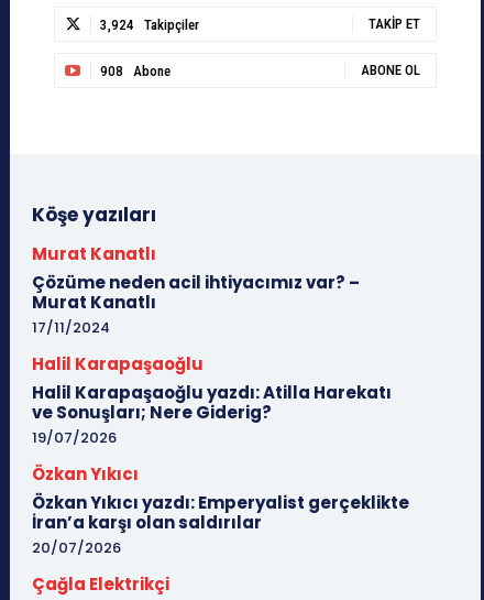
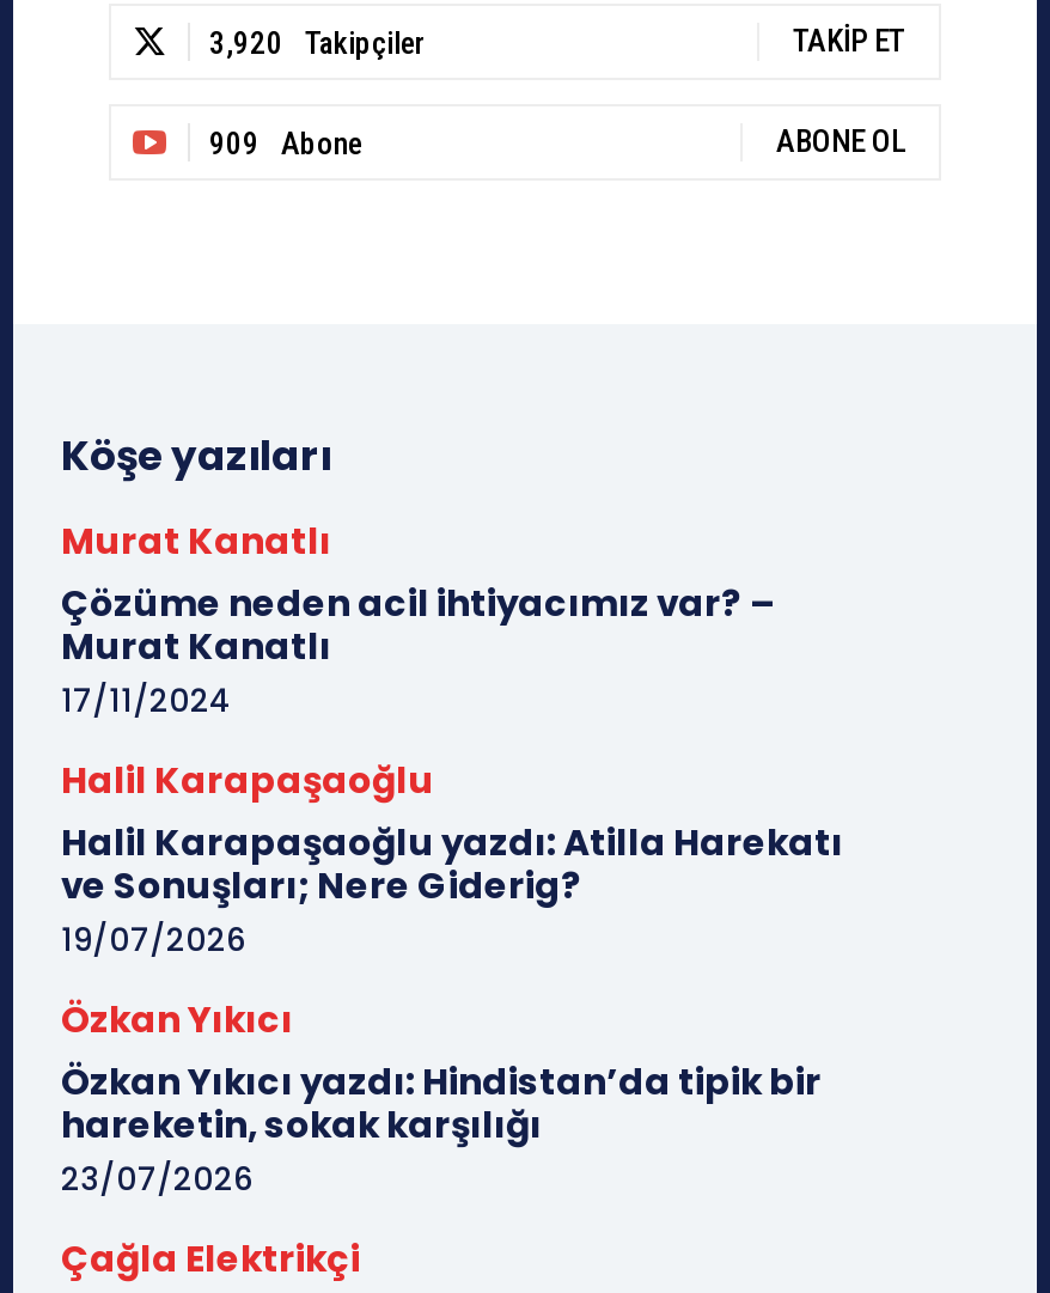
- 3,924 Takipçiler
+ 3,920 Takipçiler

- 908 Abone
+ 909 Abone

- Özkan Yıkıcı yazdı: Emperyalist gerçeklikte
- İran’a karşı olan saldırılar
- 20/07/2026
+ Özkan Yıkıcı yazdı: Hindistan’da tipik bir
+ hareketin, sokak karşılığı
+ 23/07/2026
